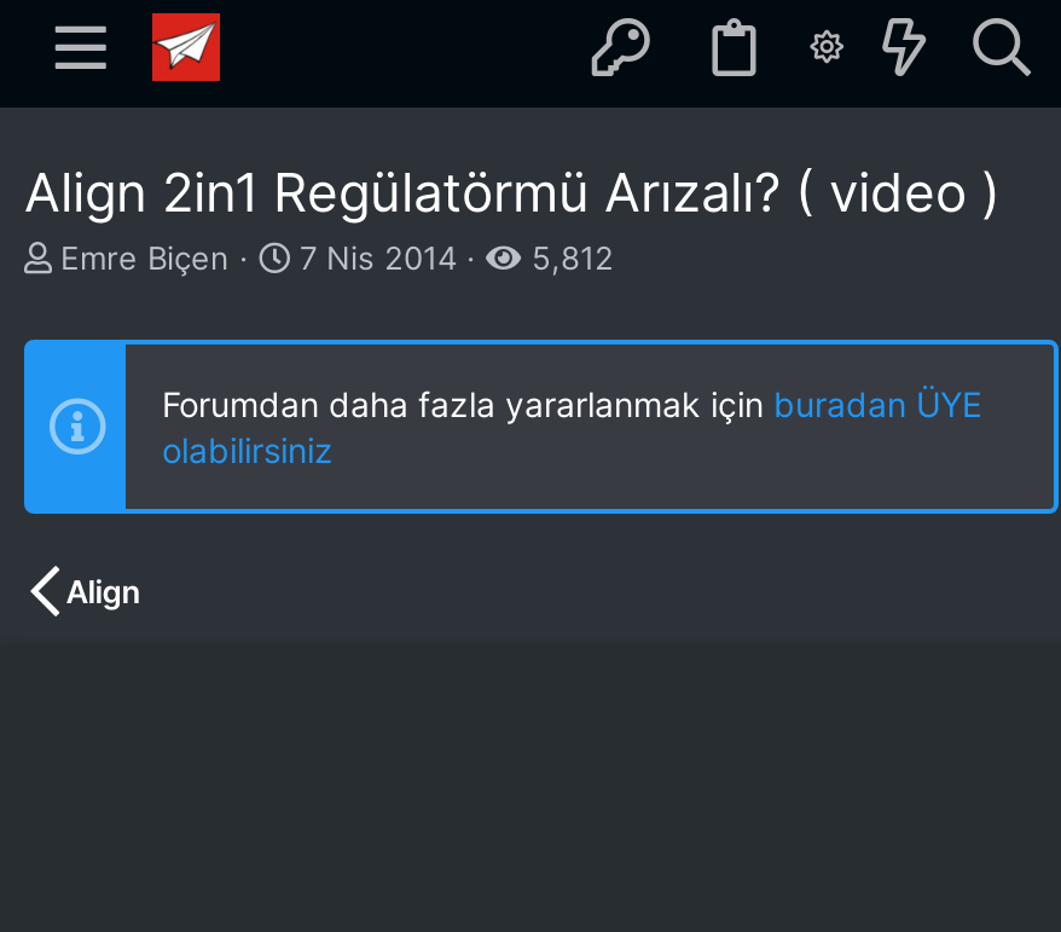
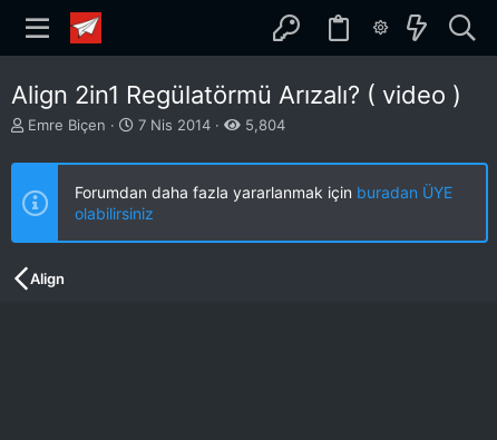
- 5,812
+ 5,804
